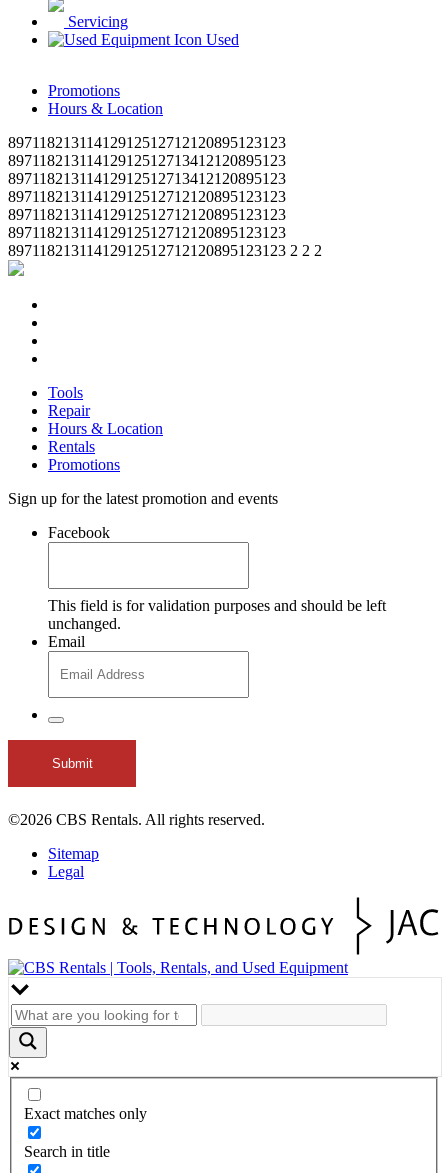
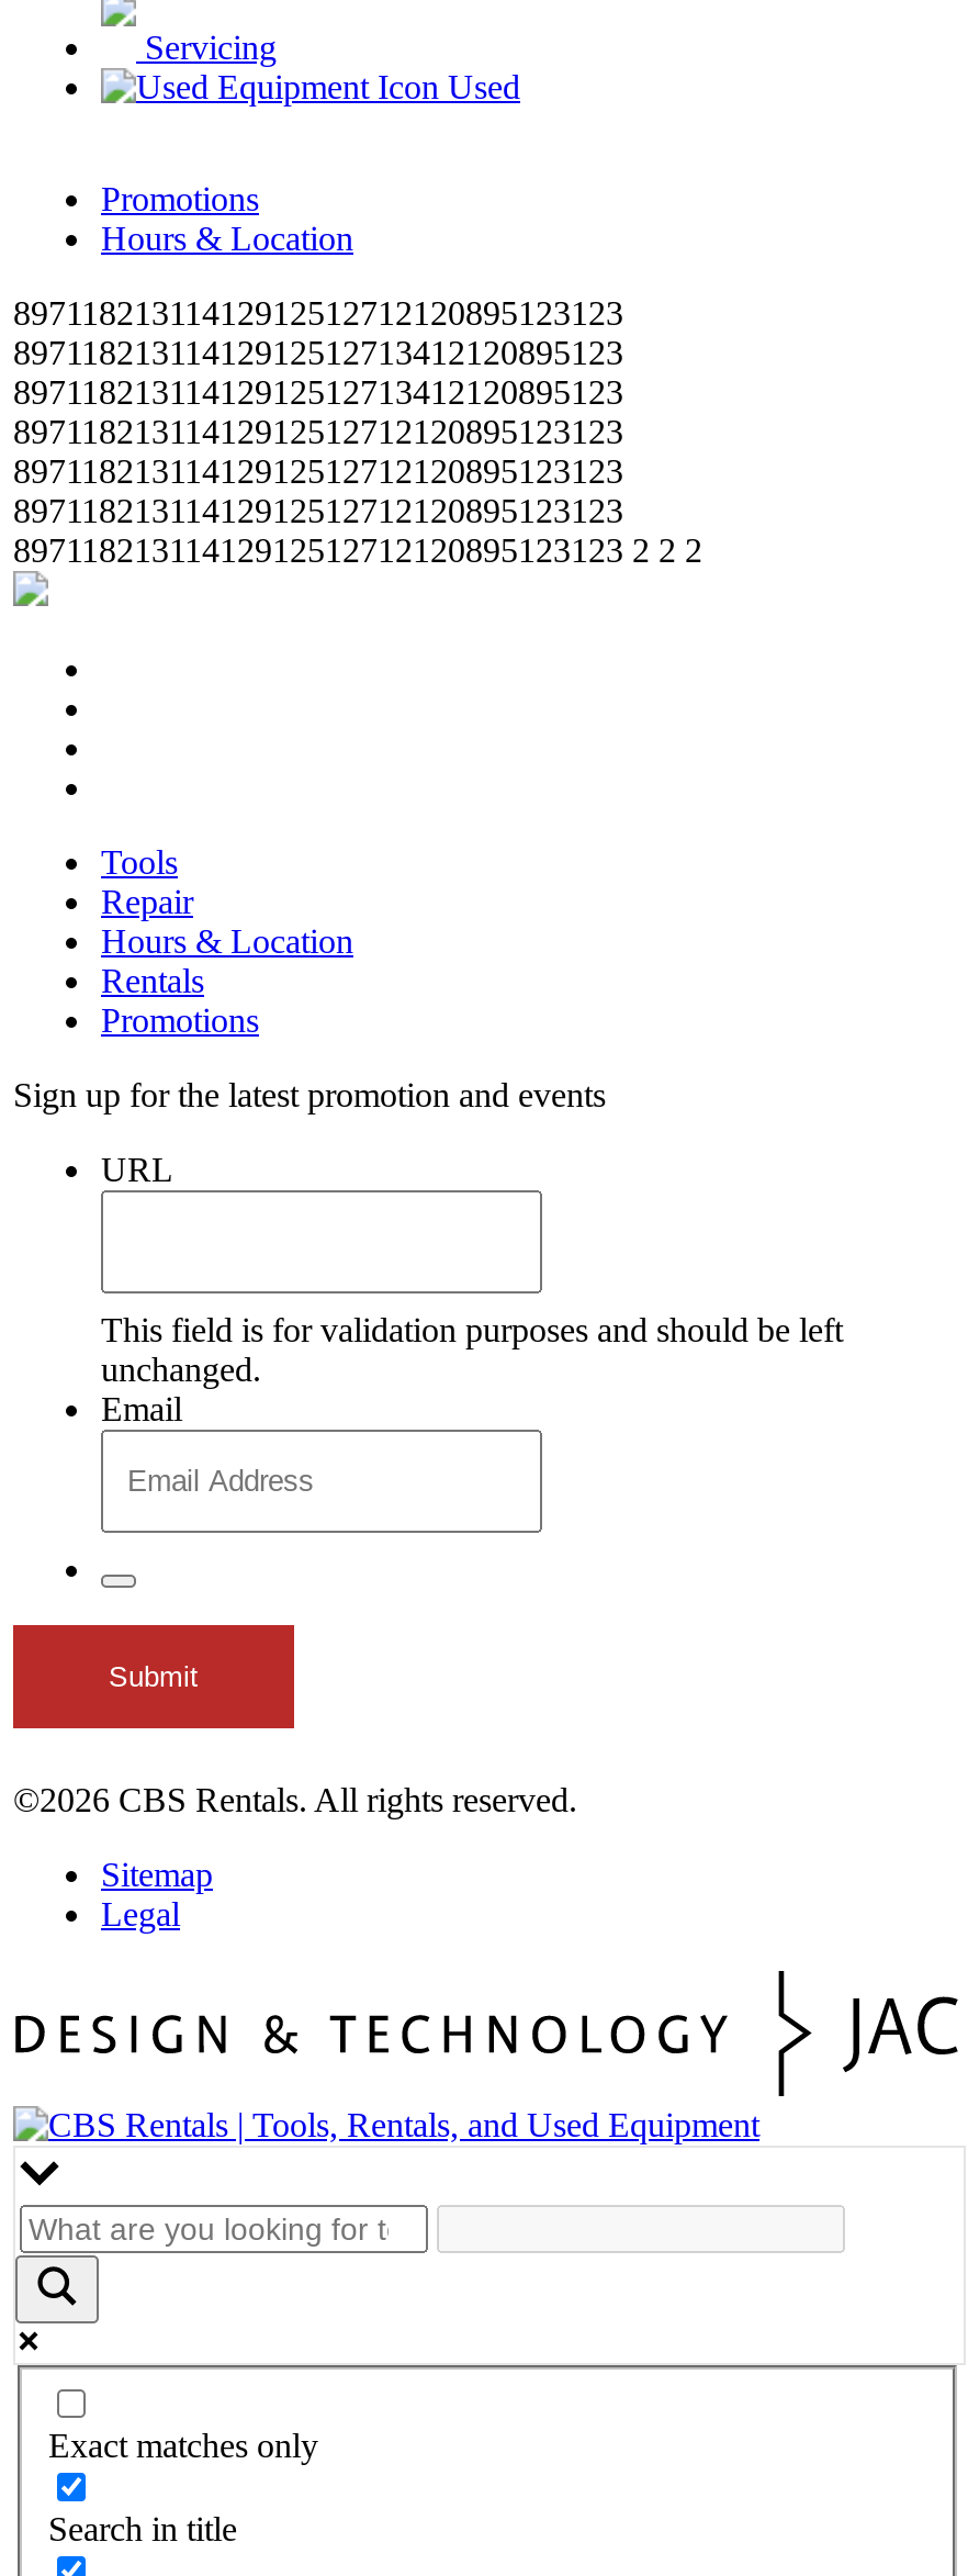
- Facebook
+ URL
